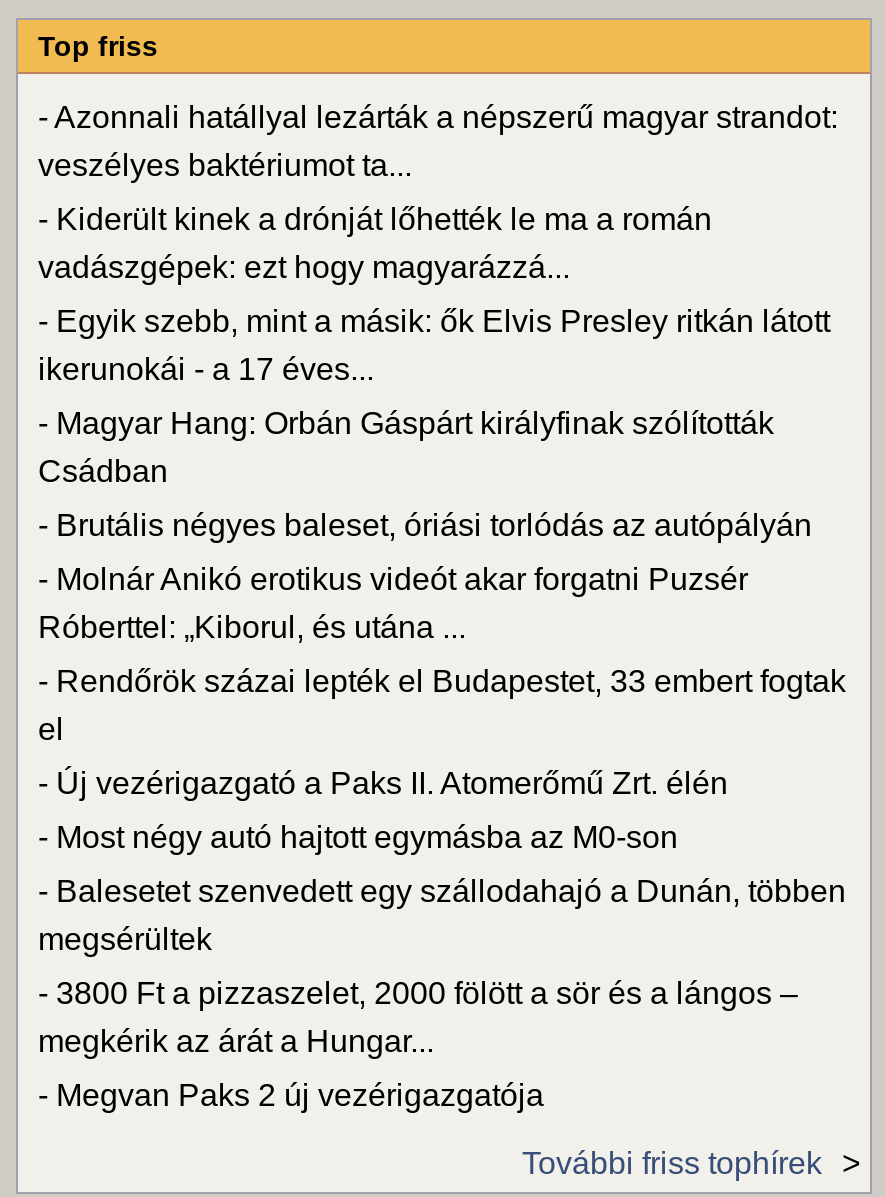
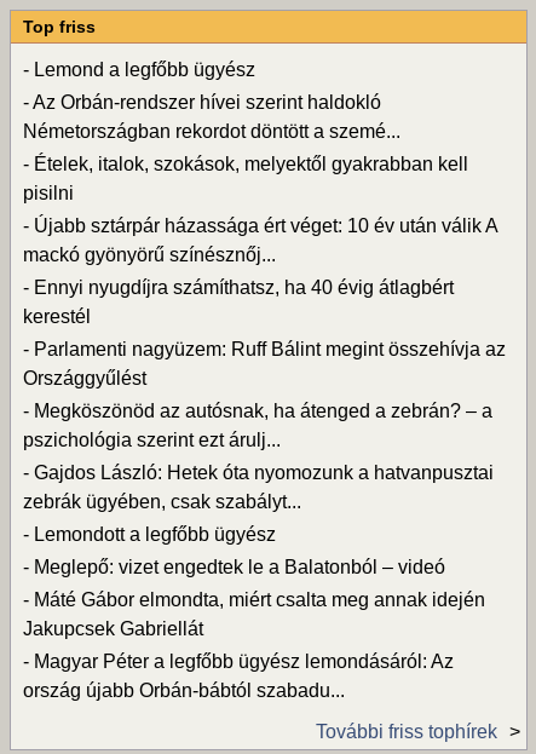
- - Azonnali hatállyal lezárták a népszerű magyar strandot:
- veszélyes baktériumot ta...
+ - Lemond a legfőbb ügyész

- - Kiderült kinek a drónját lőhették le ma a román
- vadászgépek: ezt hogy magyarázzá...
+ - Az Orbán-rendszer hívei szerint haldokló
+ Németországban rekordot döntött a szemé...

- - Egyik szebb, mint a másik: ők Elvis Presley ritkán látott
- ikerunokái - a 17 éves...
+ - Ételek, italok, szokások, melyektől gyakrabban kell
+ pisilni

- - Magyar Hang: Orbán Gáspárt királyfinak szólították
- Csádban
+ - Újabb sztárpár házassága ért véget: 10 év után válik A
+ mackó gyönyörű színésznőj...

- - Brutális négyes baleset, óriási torlódás az autópályán
+ - Ennyi nyugdíjra számíthatsz, ha 40 évig átlagbért
+ kerestél

- - Molnár Anikó erotikus videót akar forgatni Puzsér
- Róberttel: „Kiborul, és utána ...
+ - Parlamenti nagyüzem: Ruff Bálint megint összehívja az
+ Országgyűlést

- - Rendőrök százai lepték el Budapestet, 33 embert fogtak
- el
+ - Megköszönöd az autósnak, ha átenged a zebrán? – a
+ pszichológia szerint ezt árulj...

- - Új vezérigazgató a Paks II. Atomerőmű Zrt. élén
+ - Gajdos László: Hetek óta nyomozunk a hatvanpusztai
+ zebrák ügyében, csak szabályt...

- - Most négy autó hajtott egymásba az M0-son
+ - Lemondott a legfőbb ügyész

- - Balesetet szenvedett egy szállodahajó a Dunán, többen
- megsérültek
+ - Meglepő: vizet engedtek le a Balatonból – videó

- - 3800 Ft a pizzaszelet, 2000 fölött a sör és a lángos –
- megkérik az árát a Hungar...
+ - Máté Gábor elmondta, miért csalta meg annak idején
+ Jakupcsek Gabriellát

- - Megvan Paks 2 új vezérigazgatója
+ - Magyar Péter a legfőbb ügyész lemondásáról: Az
+ ország újabb Orbán-bábtól szabadu...
